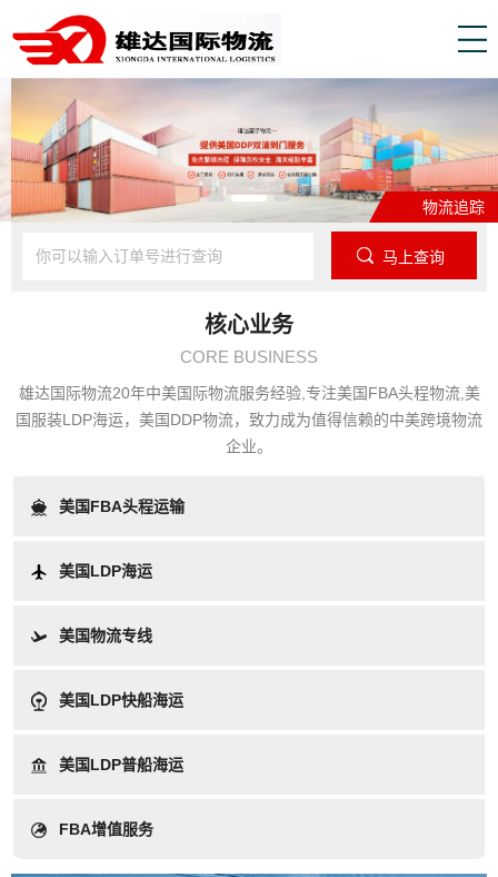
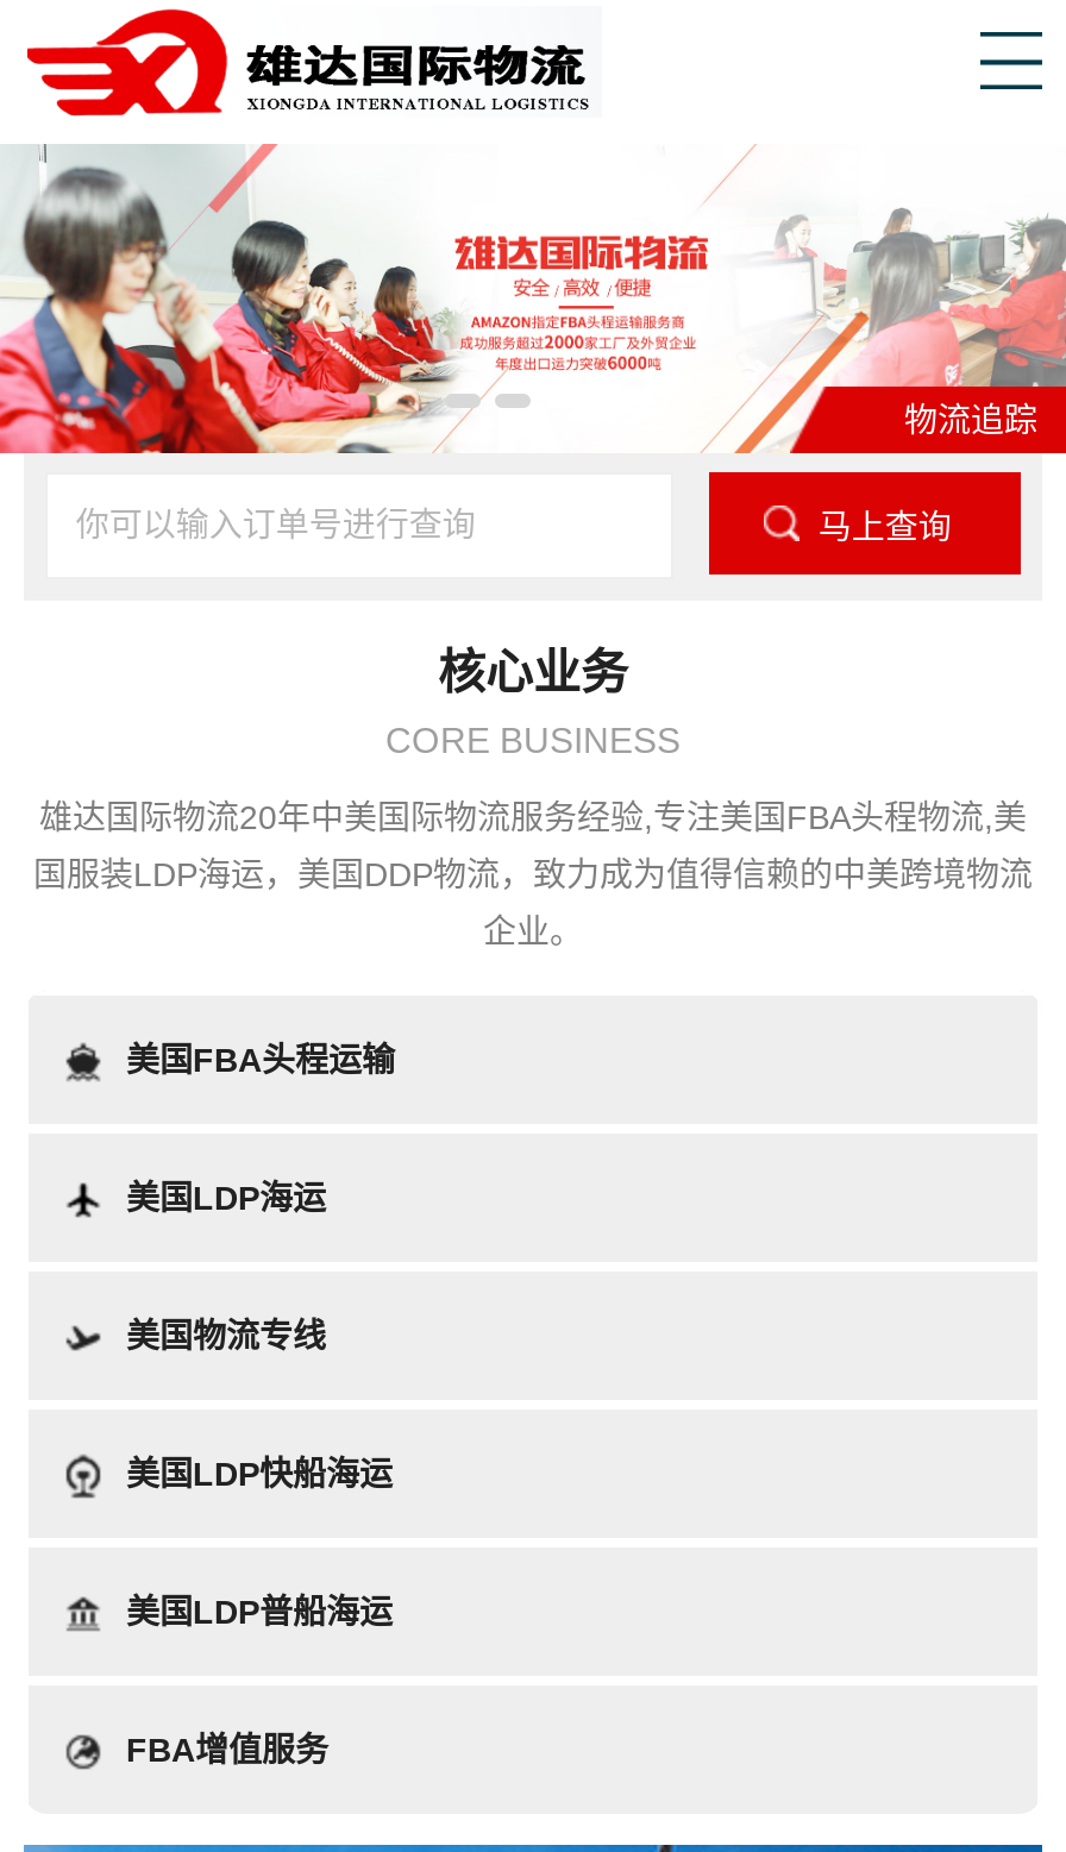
- [image]
+ [image]
